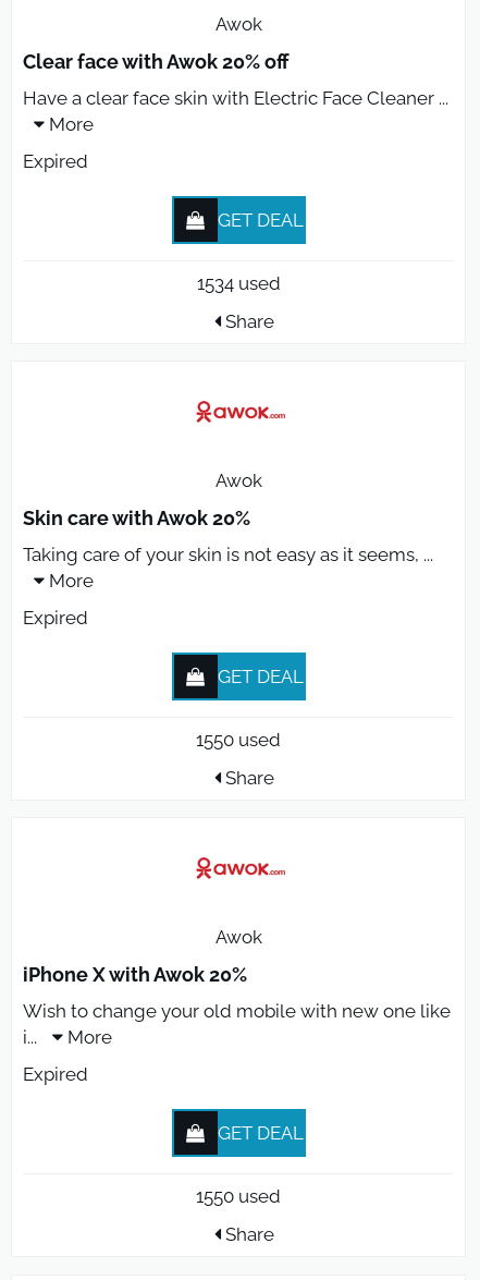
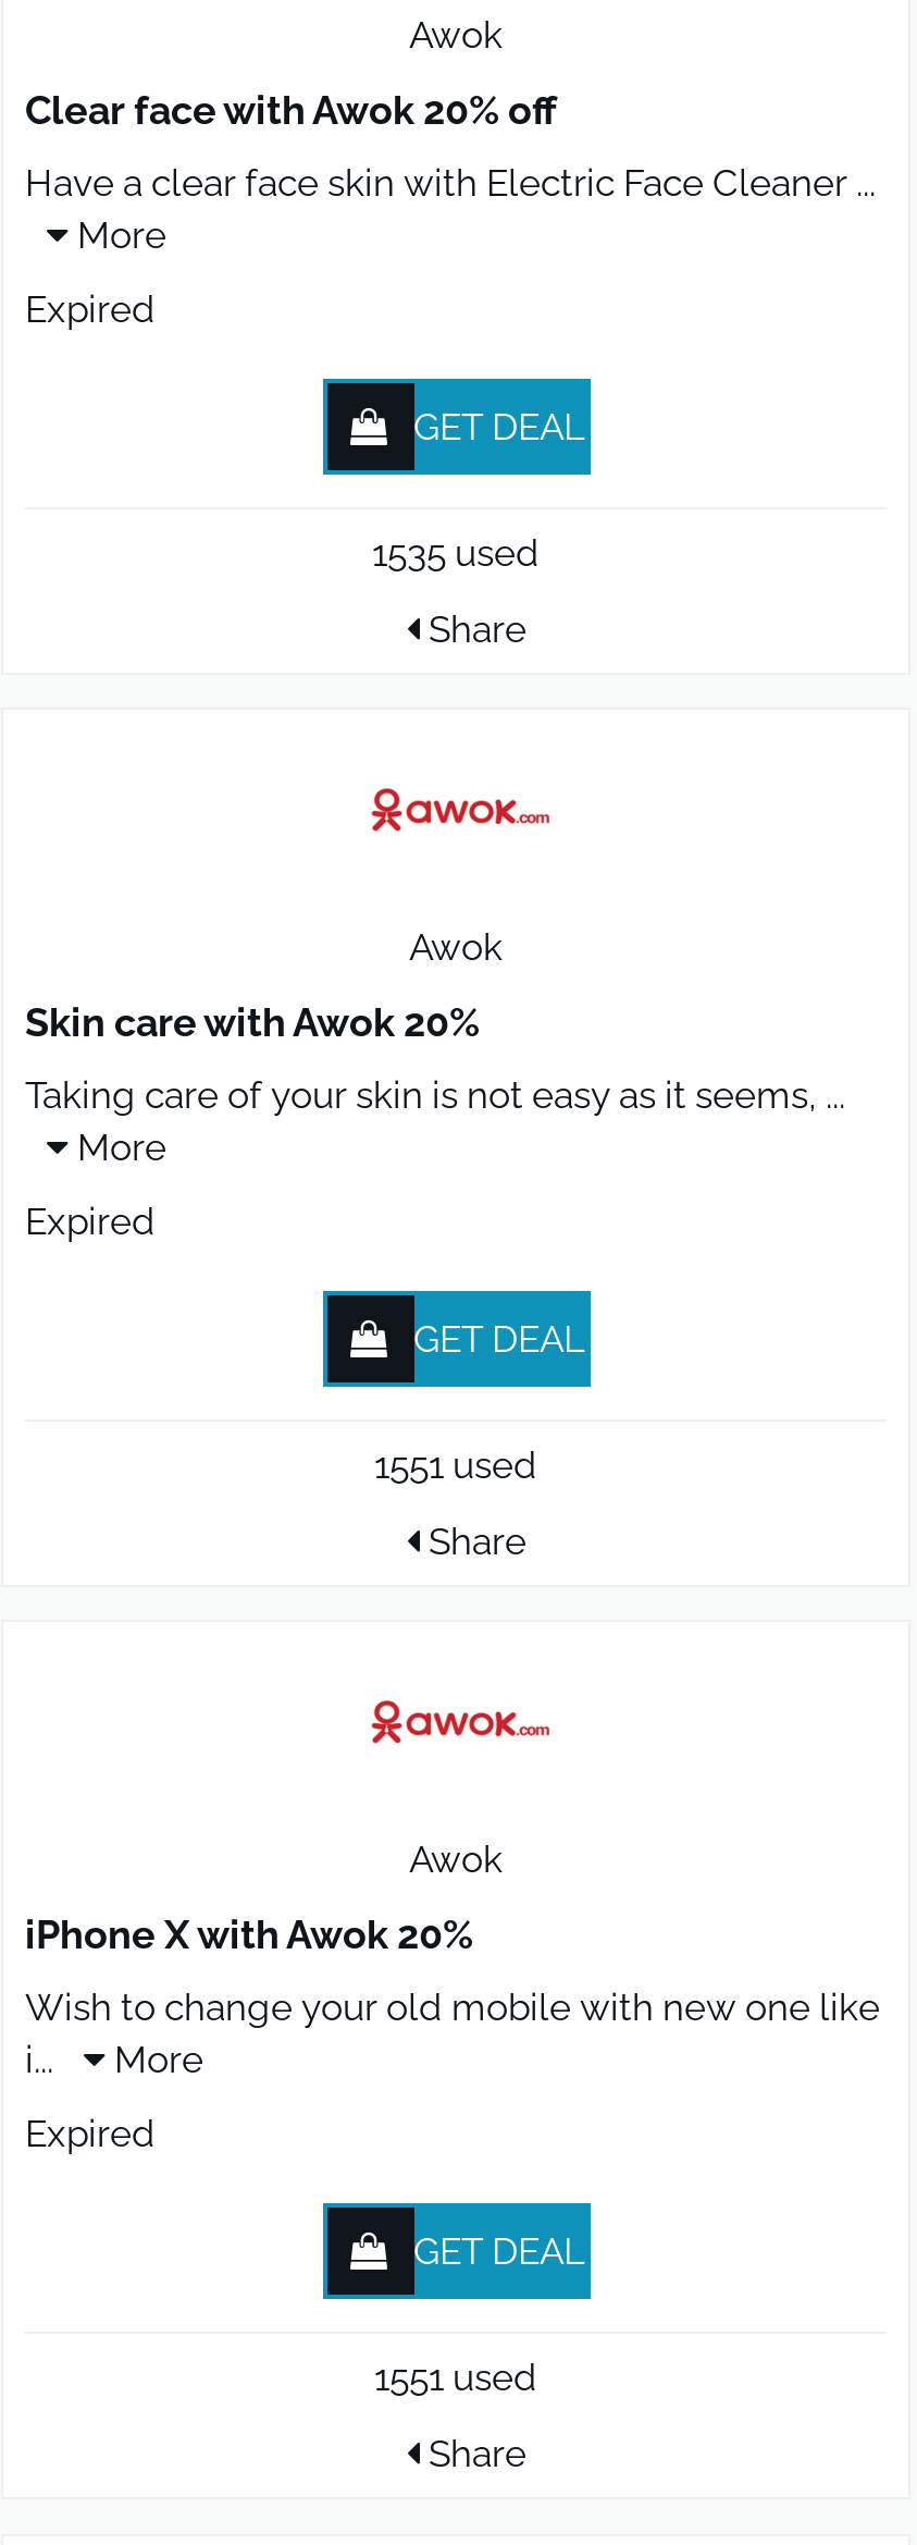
- 1534 used
+ 1535 used

- 1550 used
+ 1551 used

- 1550 used
+ 1551 used
